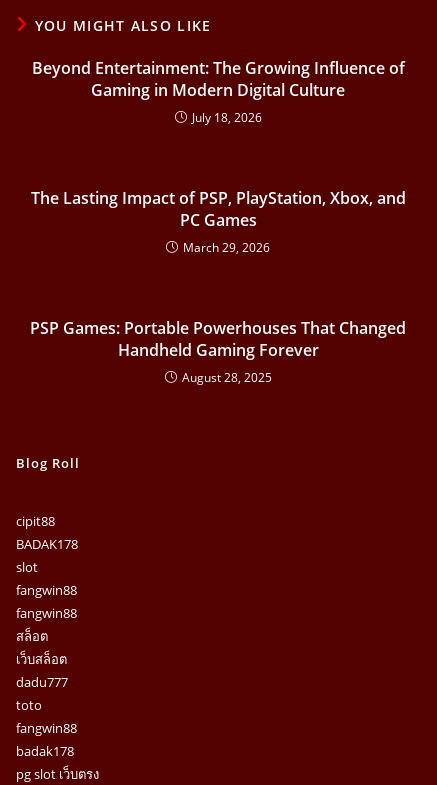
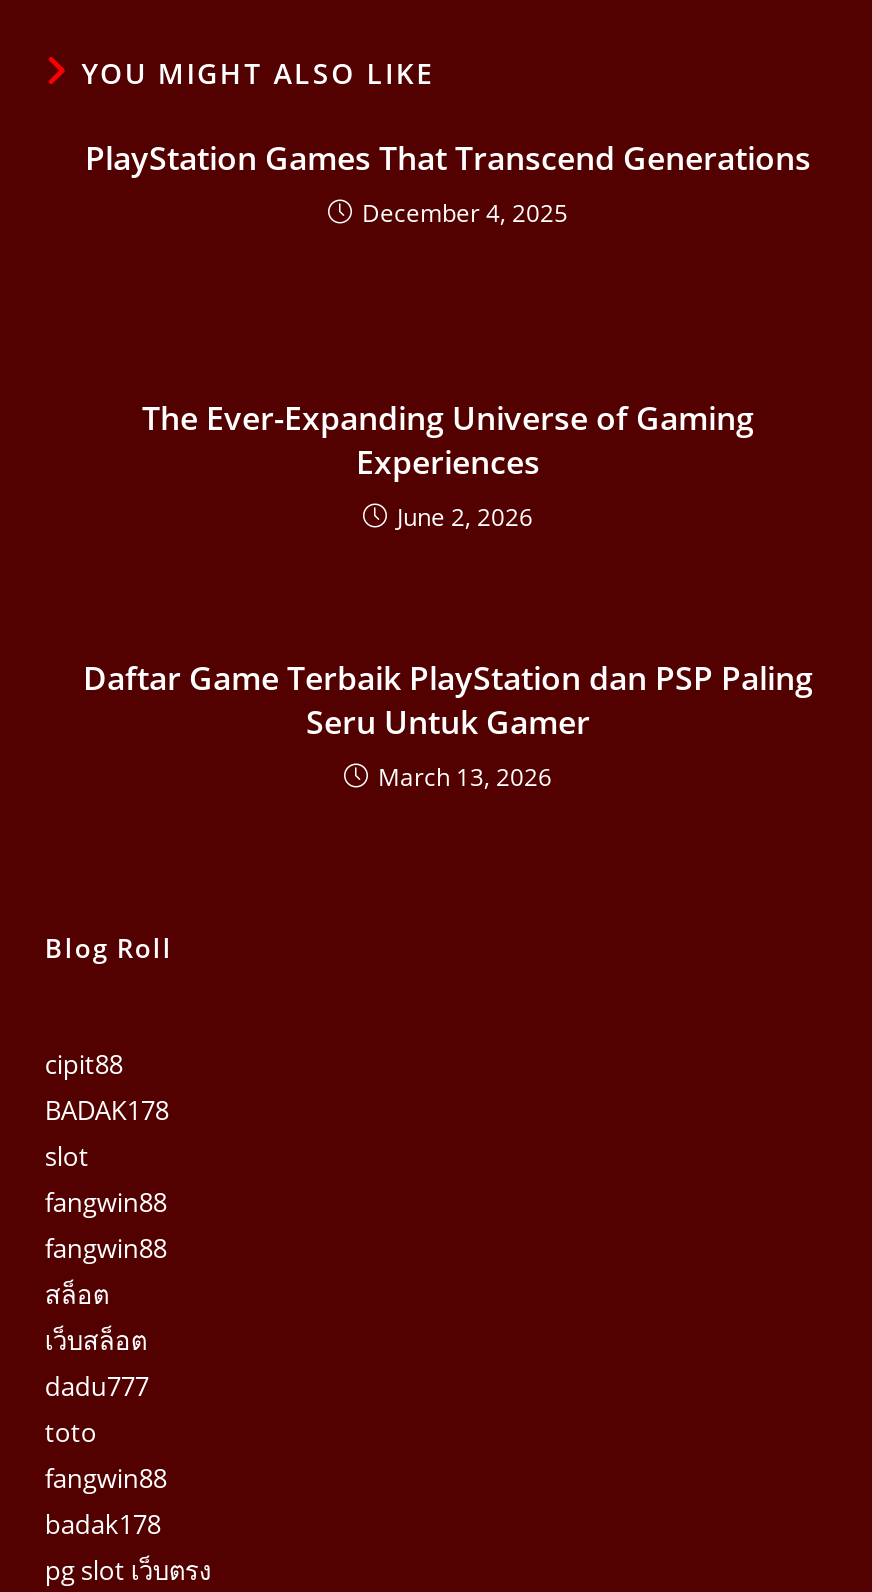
- Beyond Entertainment: The Growing Influence of
- Gaming in Modern Digital Culture
- July 18, 2026
+ PlayStation Games That Transcend Generations
+ December 4, 2025

- The Lasting Impact of PSP, PlayStation, Xbox, and
- PC Games
- March 29, 2026
+ The Ever-Expanding Universe of Gaming
+ Experiences
+ June 2, 2026

- PSP Games: Portable Powerhouses That Changed
- Handheld Gaming Forever
- August 28, 2025
+ Daftar Game Terbaik PlayStation dan PSP Paling
+ Seru Untuk Gamer
+ March 13, 2026
